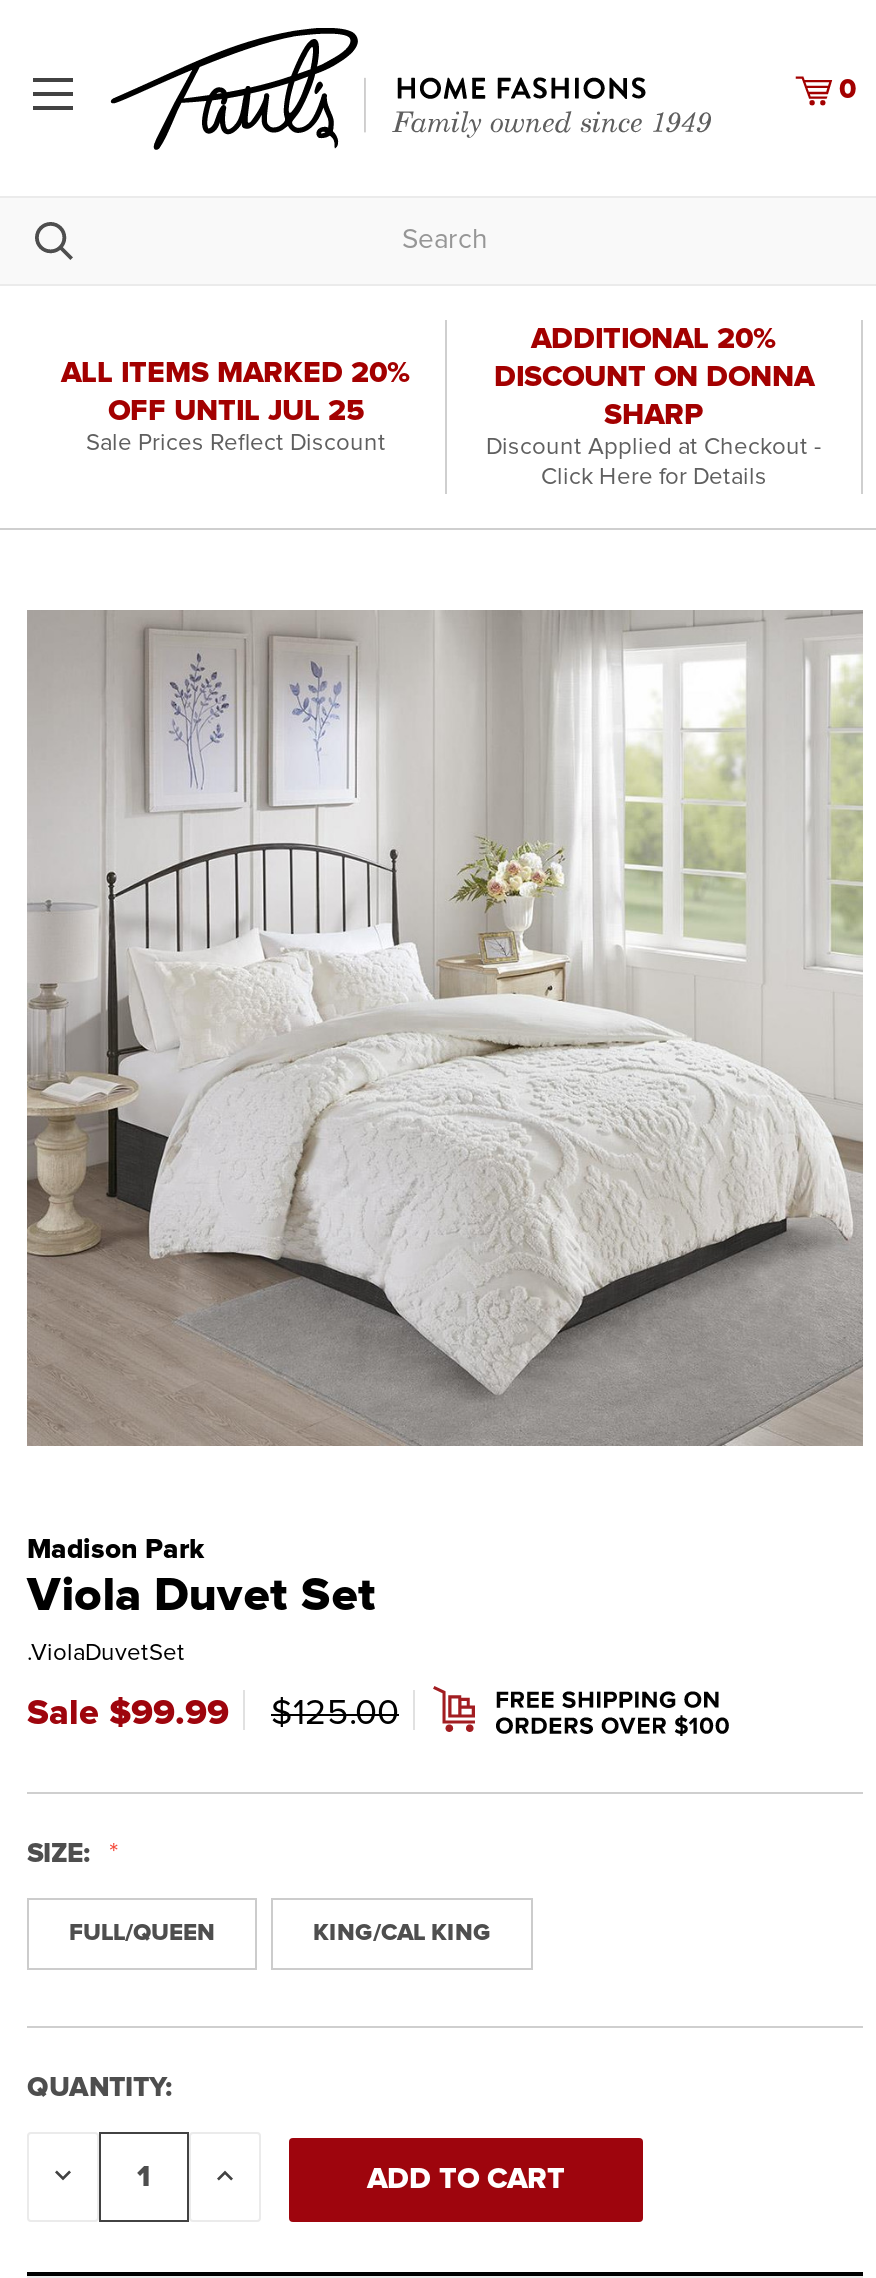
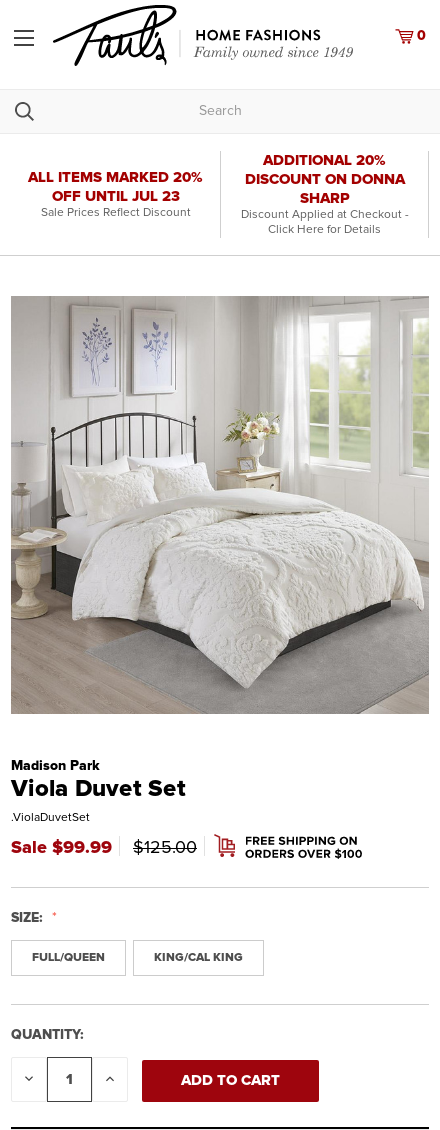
- OFF UNTIL JUL 25
+ OFF UNTIL JUL 23
